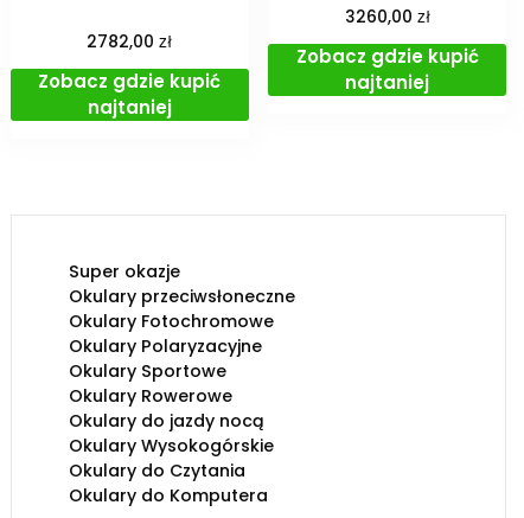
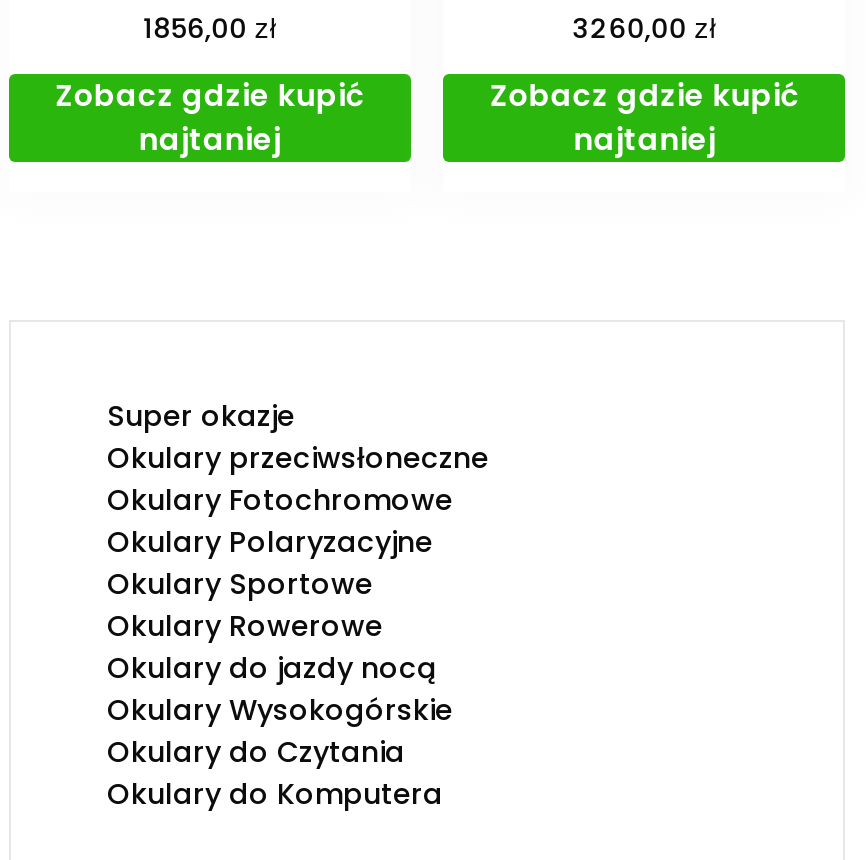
- 2782,00 zł
+ 1856,00 zł
